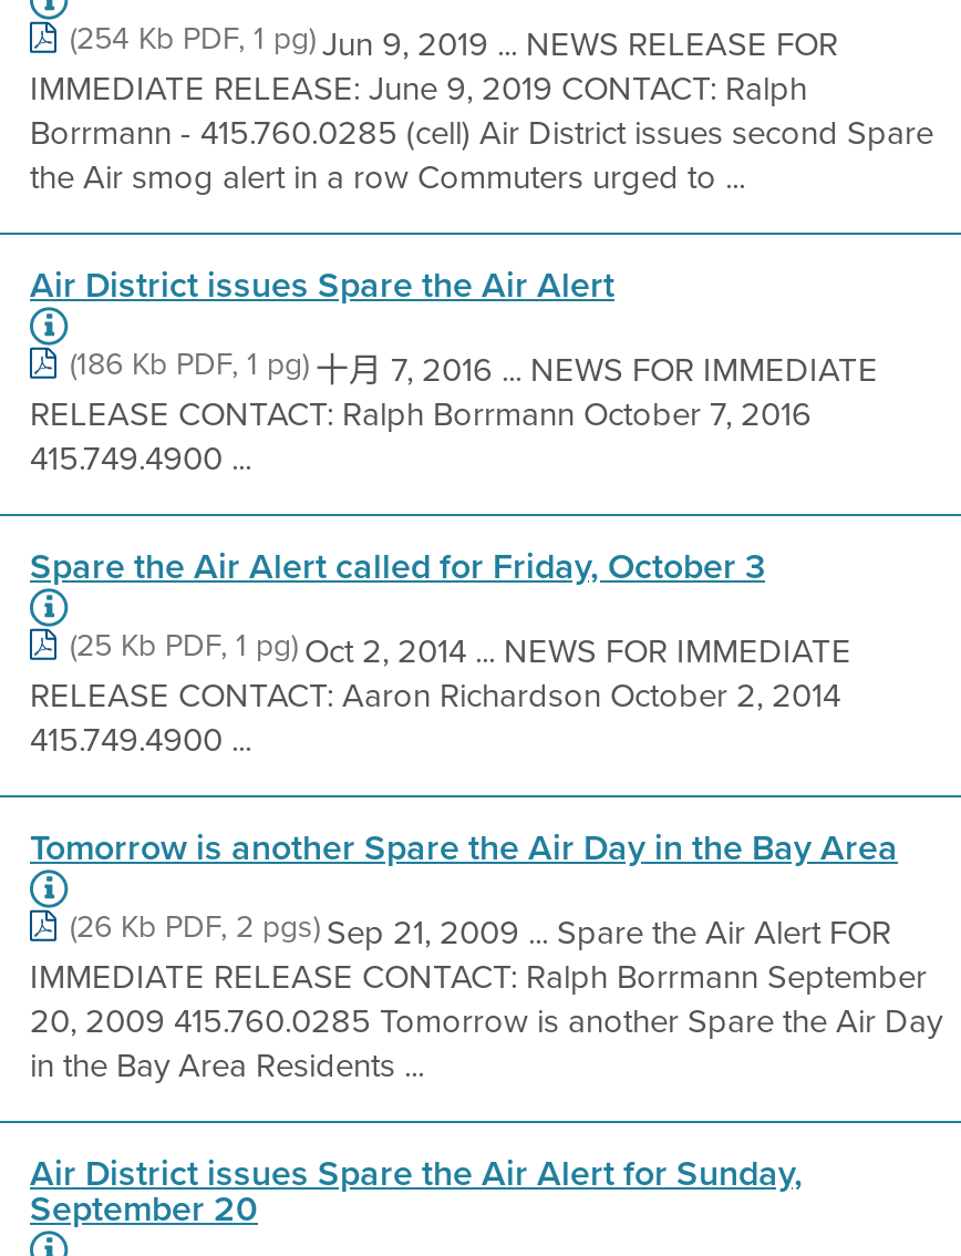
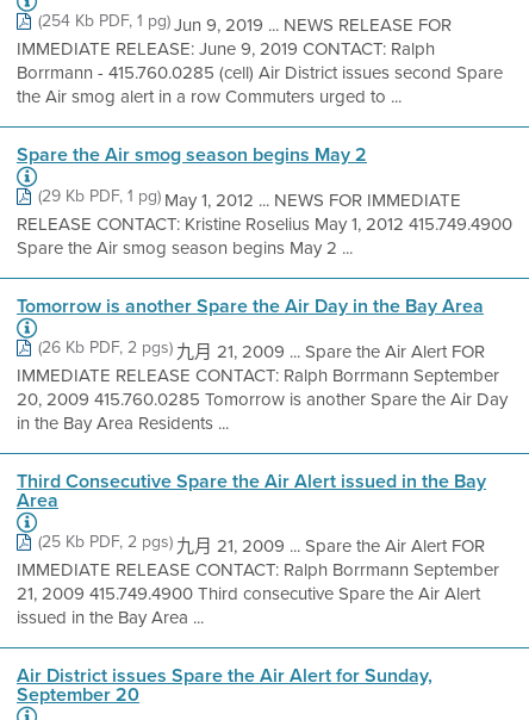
- Air District issues Spare the Air Alert
- (186 Kb PDF, 1 pg) 十月 7, 2016 ... NEWS FOR IMMEDIATE
- RELEASE CONTACT: Ralph Borrmann October 7, 2016
- 415.749.4900 ...
- Spare the Air Alert called for Friday, October 3
- (25 Kb PDF, 1 pg) Oct 2, 2014 ... NEWS FOR IMMEDIATE
- RELEASE CONTACT: Aaron Richardson October 2, 2014
- 415.749.4900 ...
+ Spare the Air smog season begins May 2
+ (29 Kb PDF, 1 pg) May 1, 2012 ... NEWS FOR IMMEDIATE
+ RELEASE CONTACT: Kristine Roselius May 1, 2012 415.749.4900
+ Spare the Air smog season begins May 2 ...

moved up: Tomorrow is another Spare the Air Day in the Bay Area

- (26 Kb PDF, 2 pgs) Sep 21, 2009 ... Spare the Air Alert FOR
+ (26 Kb PDF, 2 pgs) 九月 21, 2009 ... Spare the Air Alert FOR

moved up: IMMEDIATE RELEASE CONTACT: Ralph Borrmann September | 20, 2009 415.760.0285 Tomorrow is another Spare the Air Day | in the Bay Area Residents ...

+ Third Consecutive Spare the Air Alert issued in the Bay
+ Area
+ (25 Kb PDF, 2 pgs) 九月 21, 2009 ... Spare the Air Alert FOR
+ IMMEDIATE RELEASE CONTACT: Ralph Borrmann September
+ 21, 2009 415.749.4900 Third consecutive Spare the Air Alert
+ issued in the Bay Area ...
